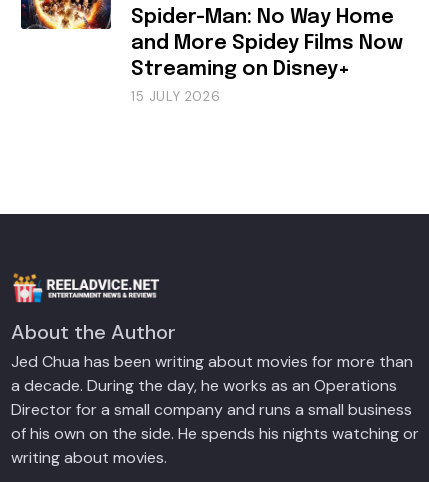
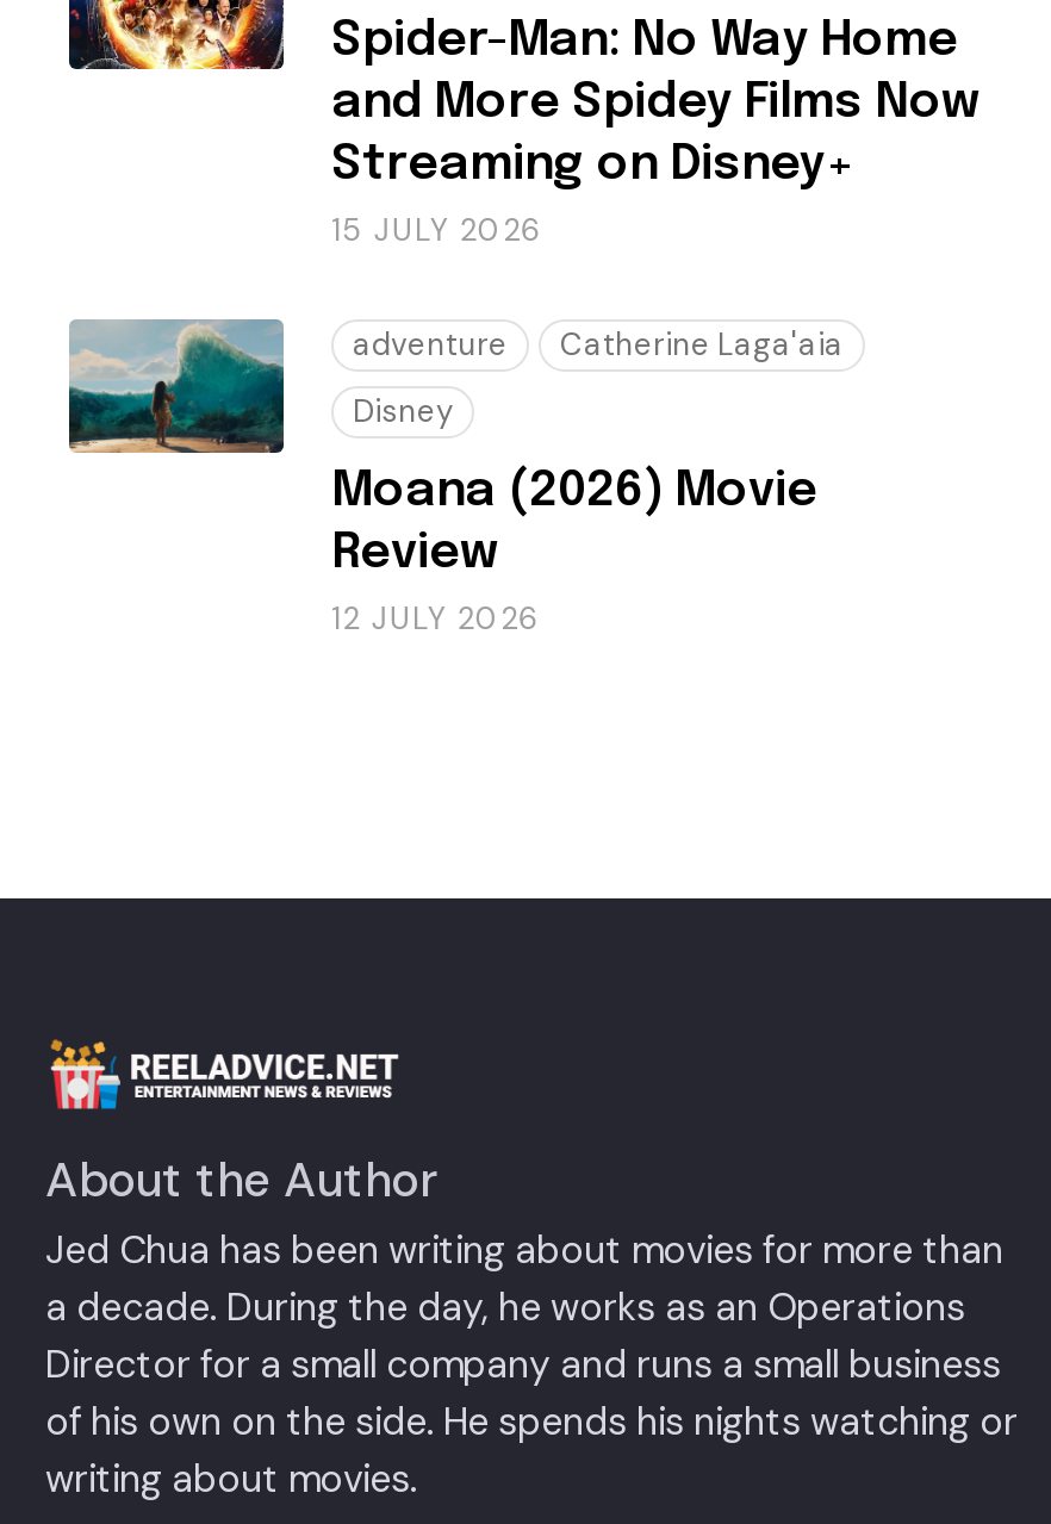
+ [image]
+ adventure
+ Catherine Laga'aia
+ Disney
+ Moana (2026) Movie
+ Review
+ 12 JULY 2026
